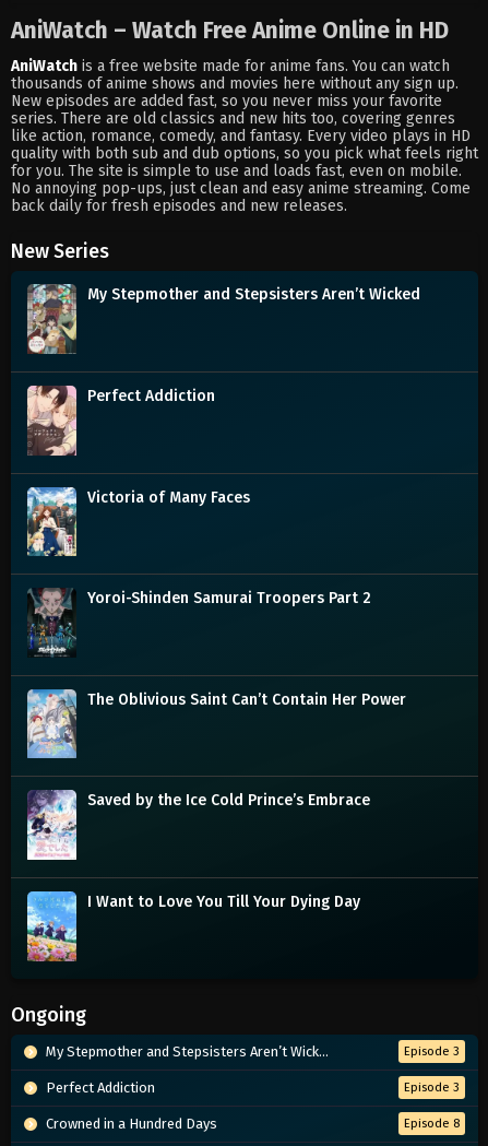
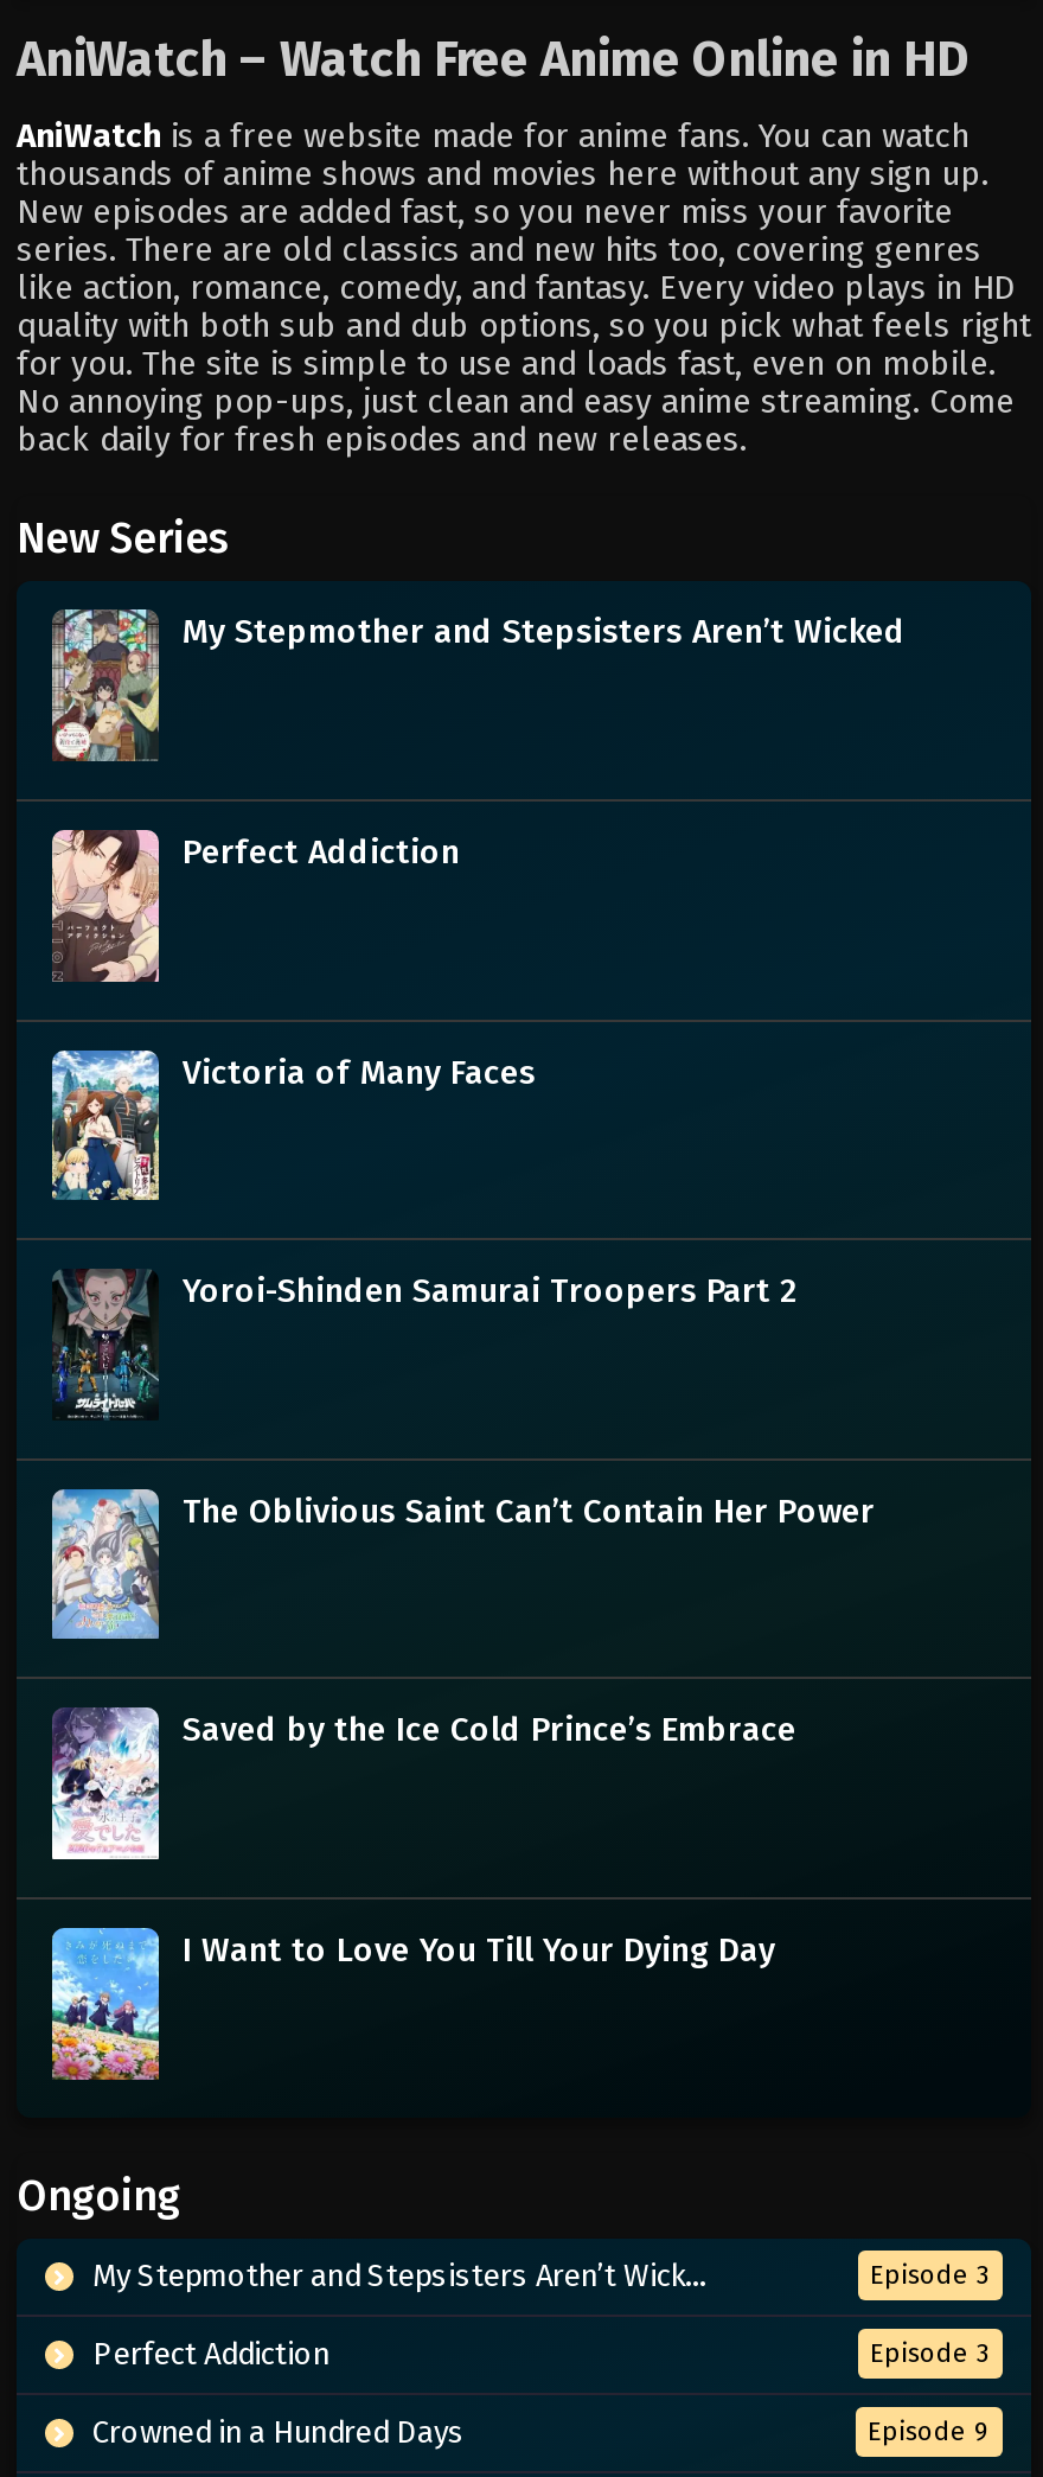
- Episode 8
+ Episode 9
